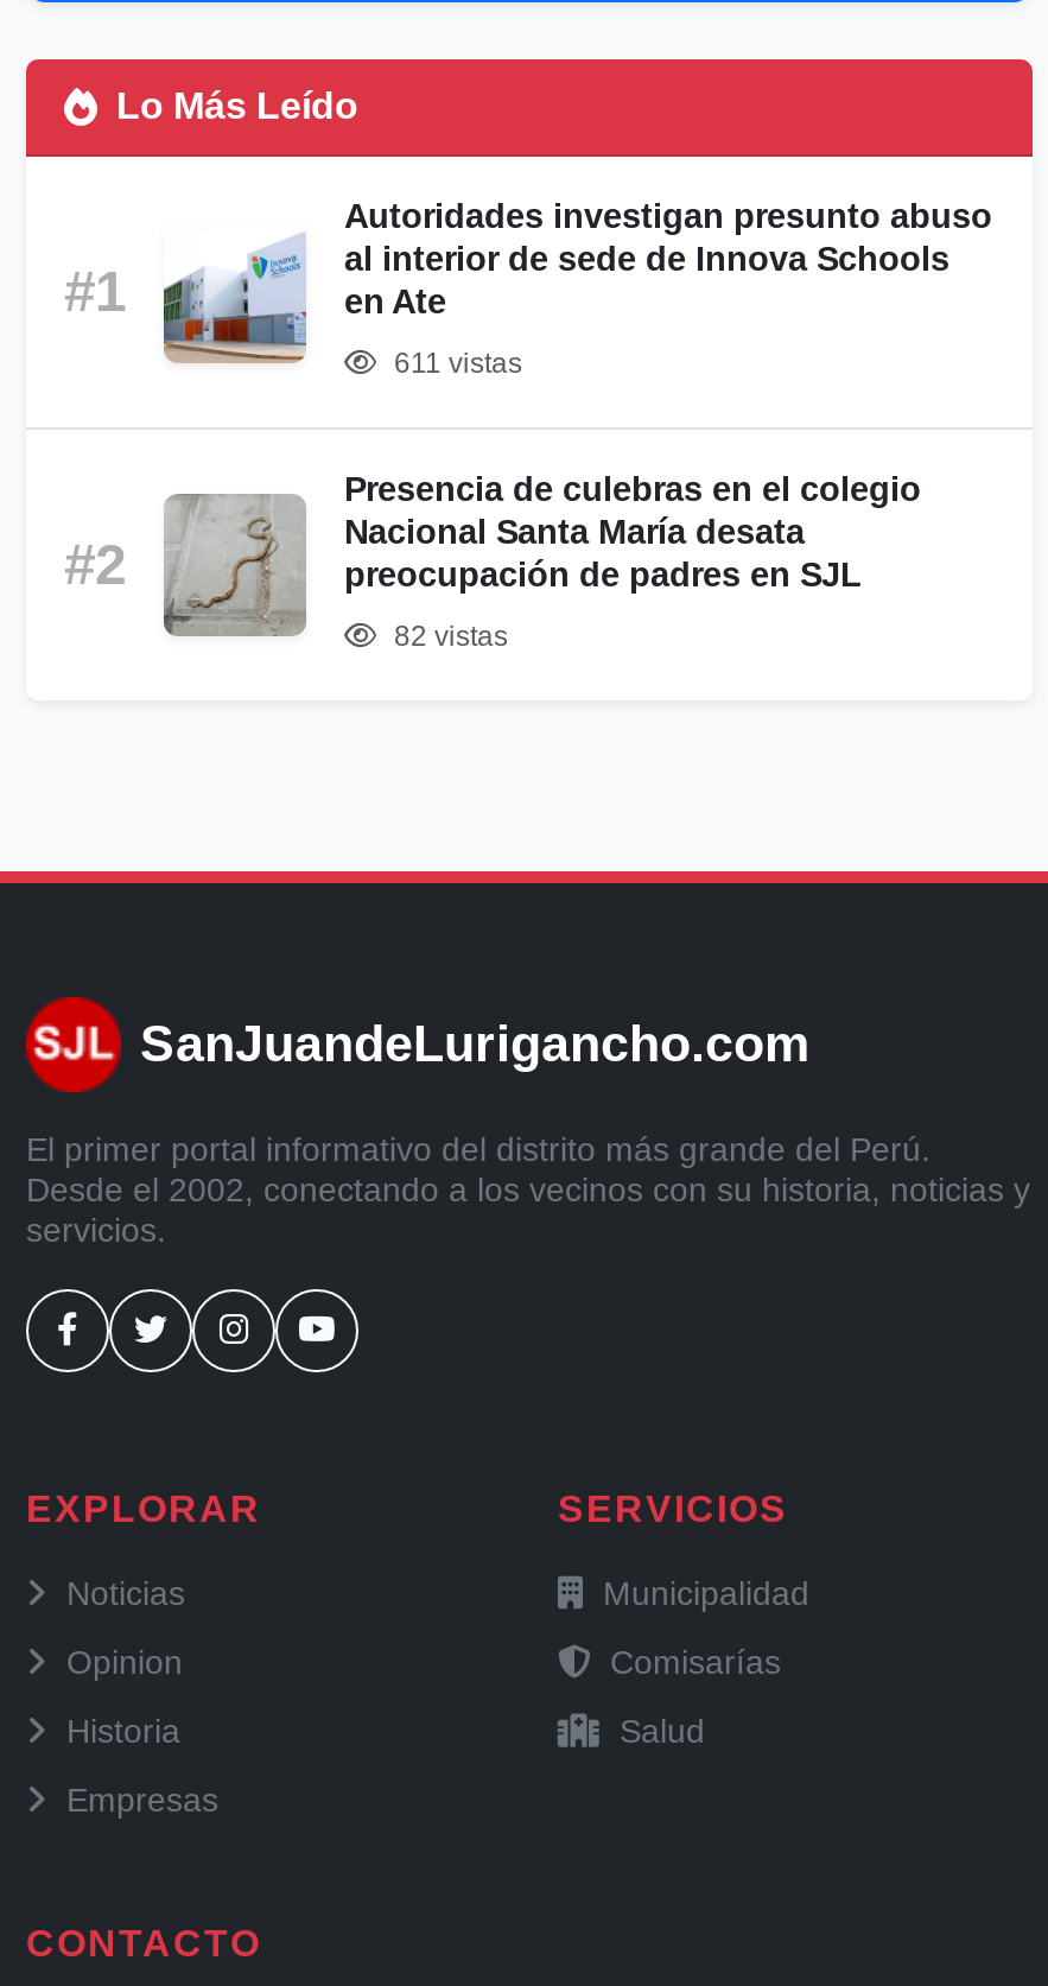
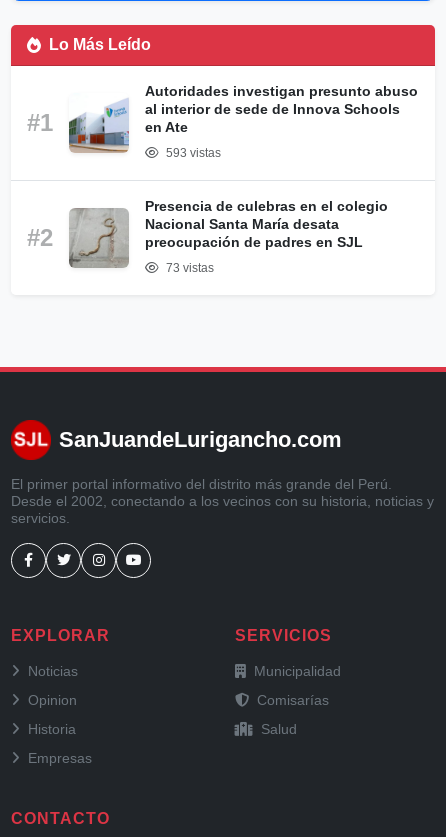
- 611 vistas
+ 593 vistas

- 82 vistas
+ 73 vistas
